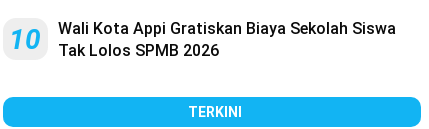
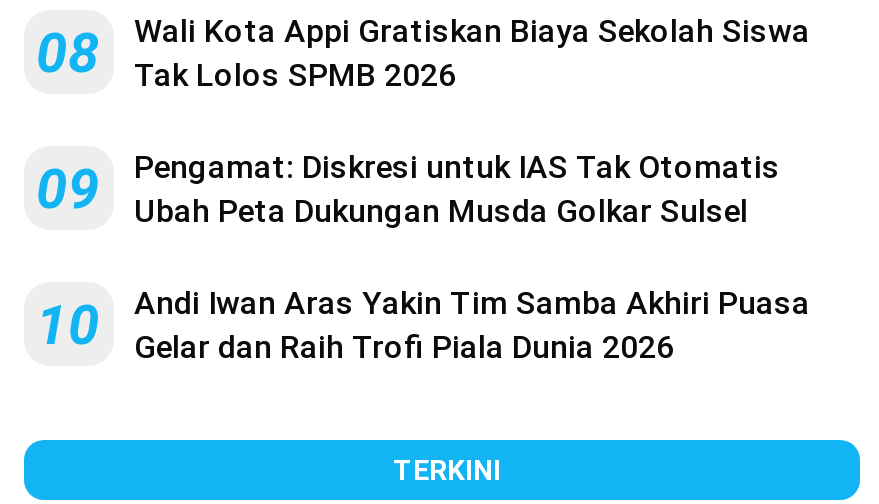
- 10 Wali Kota Appi Gratiskan Biaya Sekolah Siswa Tak Lolos SPMB 2026
+ 08 Wali Kota Appi Gratiskan Biaya Sekolah Siswa Tak Lolos SPMB 2026

+ 09
+ Pengamat: Diskresi untuk IAS Tak Otomatis
+ Ubah Peta Dukungan Musda Golkar Sulsel
+ 10
+ Andi Iwan Aras Yakin Tim Samba Akhiri Puasa
+ Gelar dan Raih Trofi Piala Dunia 2026
